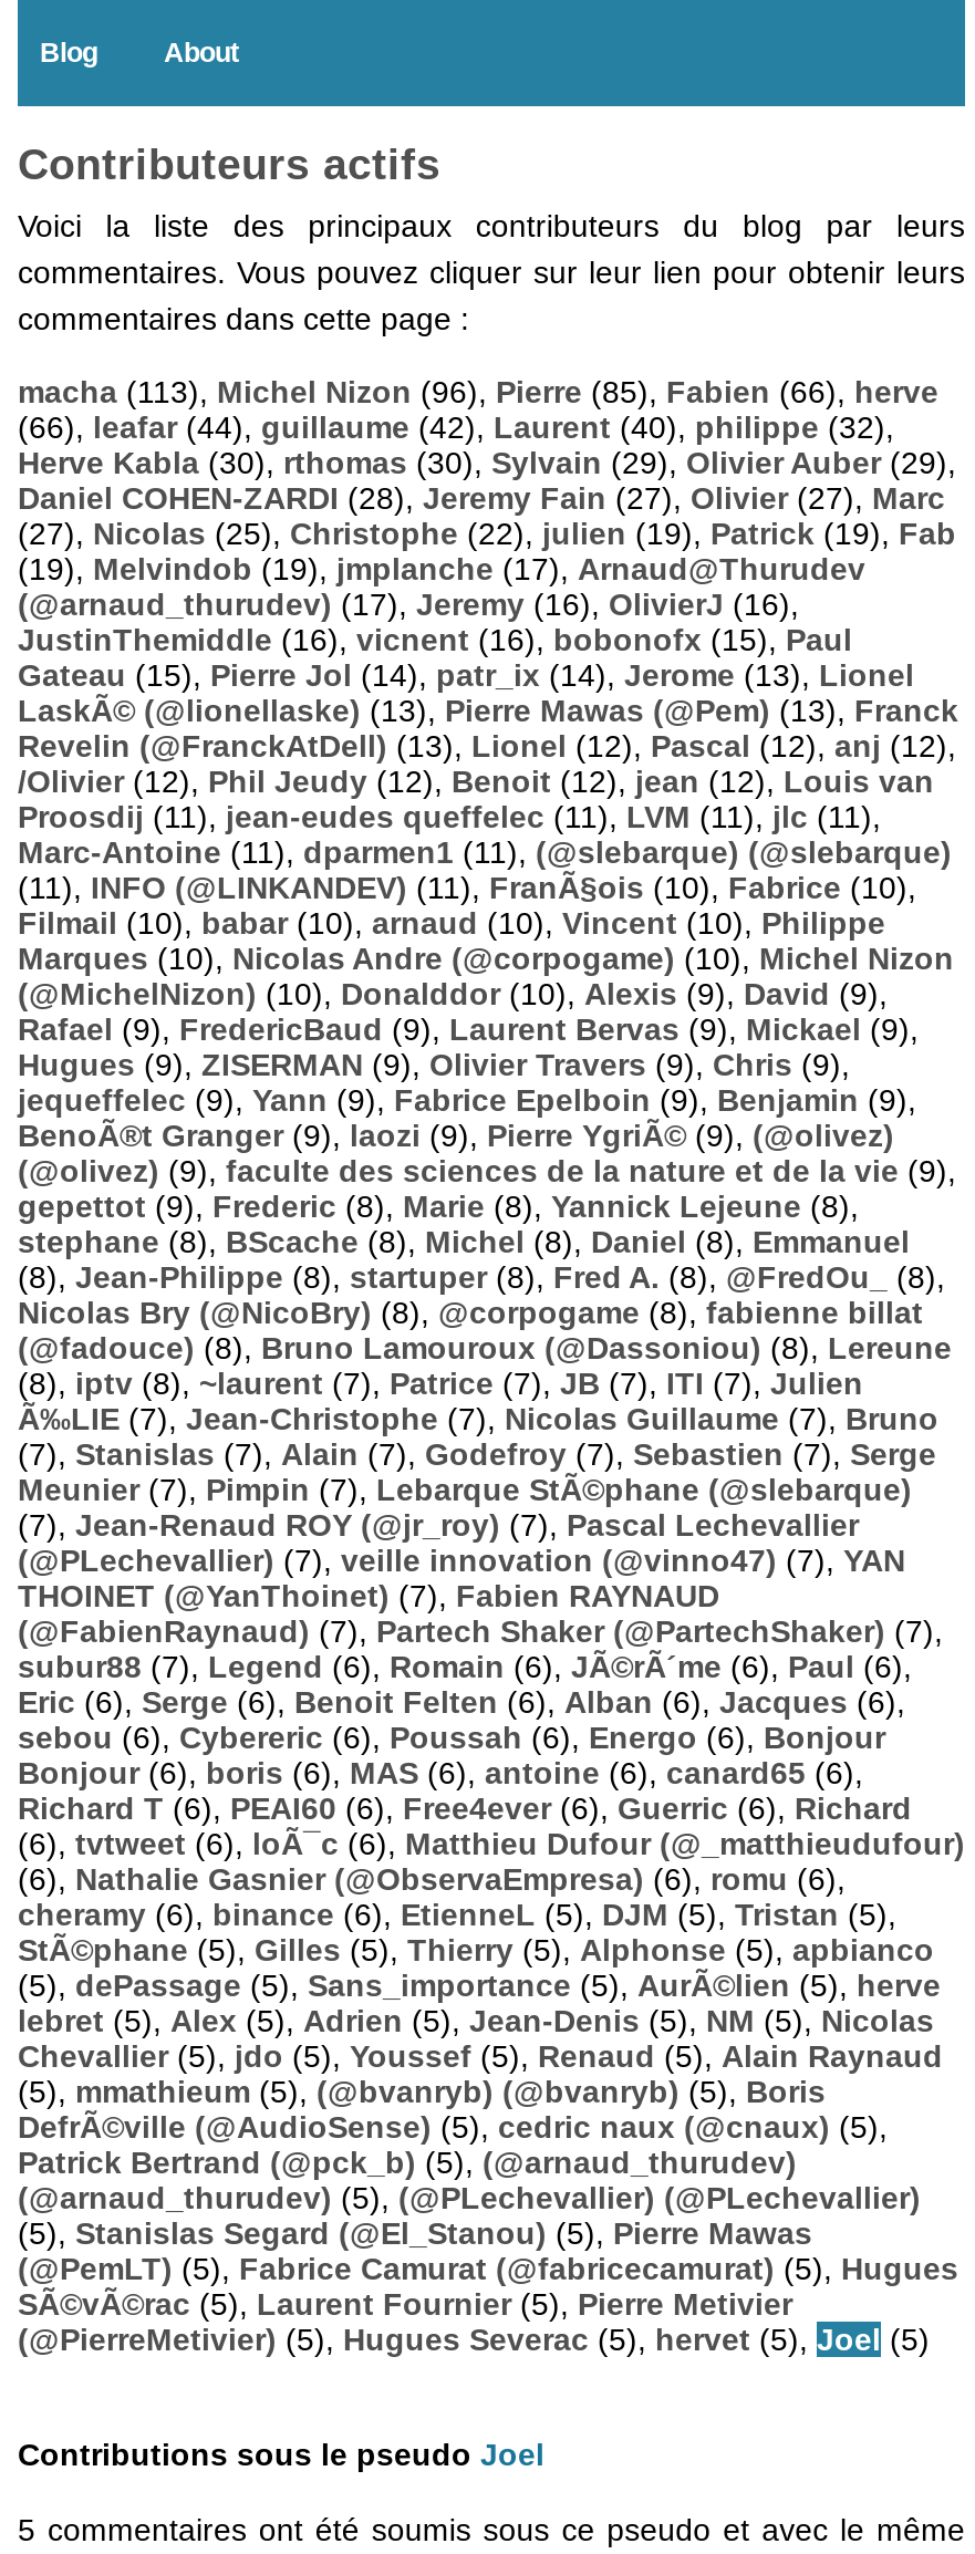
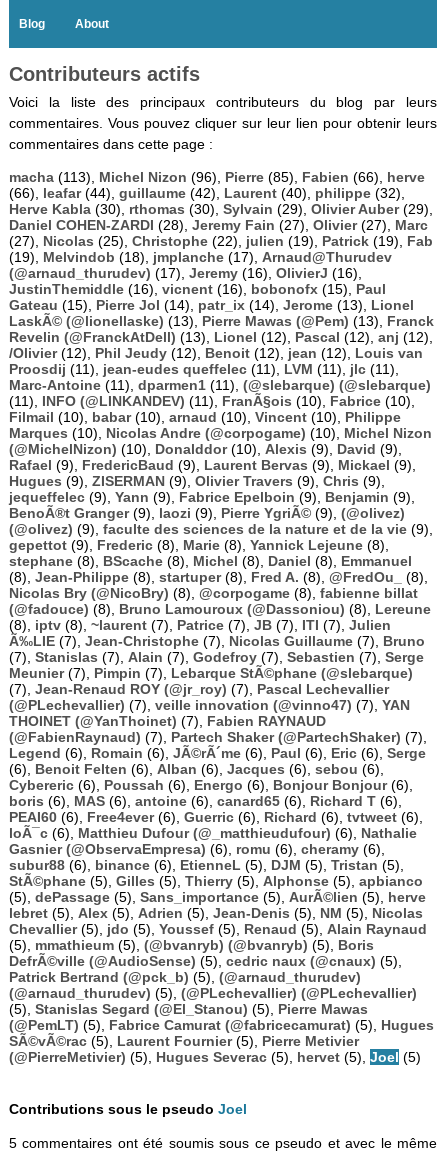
- (19), Melvindob (19), jmplanche (17), Arnaud@Thurudev
+ (19), Melvindob (18), jmplanche (17), Arnaud@Thurudev

- subur88 (7), Legend(6), Romain (6), JÃ©rÃ´me (6), Paul (6),
- Eric (6), Serge (6), Benoit Felten (6), Alban (6), Jacques (6),
- sebou (6), Cybereric (6), Poussah (6), Energo (6), Bonjour
- Bonjour (6), boris (6), MAS (6), antoine (6), canard65 (6),
- Richard T (6), PEAI60 (6), Free4ever (6), Guerric (6), Richard
- (6), tvtweet (6), loÃ¯c (6), Matthieu Dufour (@_matthieudufour)
- (6), Nathalie Gasnier (@ObservaEmpresa) (6), romu (6),
- cheramy (6), binance(6), EtienneL (5), DJM (5), Tristan (5),
+ Legend (6), Romain (6), JÃ©rÃ´me (6), Paul (6), Eric (6), Serge
+ (6), Benoit Felten (6), Alban (6), Jacques (6), sebou (6),
+ Cybereric (6), Poussah (6), Energo (6), Bonjour Bonjour (6),
+ boris (6), MAS (6), antoine (6), canard65 (6), Richard T (6),
+ PEAI60 (6), Free4ever (6), Guerric (6), Richard (6), tvtweet (6),
+ loÃ¯c (6), Matthieu Dufour (@_matthieudufour) (6), Nathalie
+ Gasnier (@ObservaEmpresa) (6), romu (6), cheramy (6),
+ subur88 (6), binance (6), EtienneL (5), DJM (5), Tristan (5),
